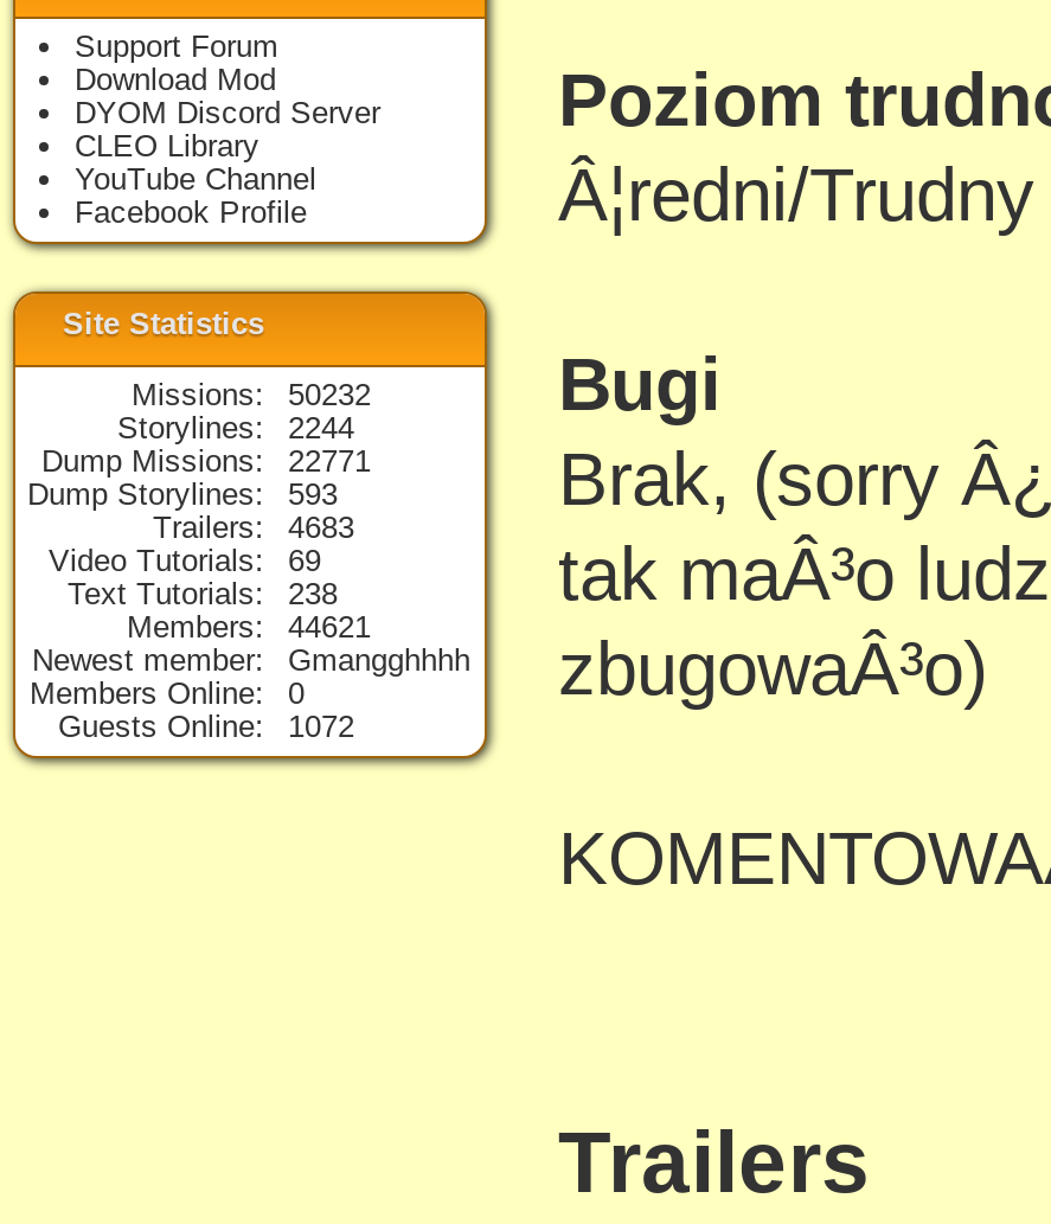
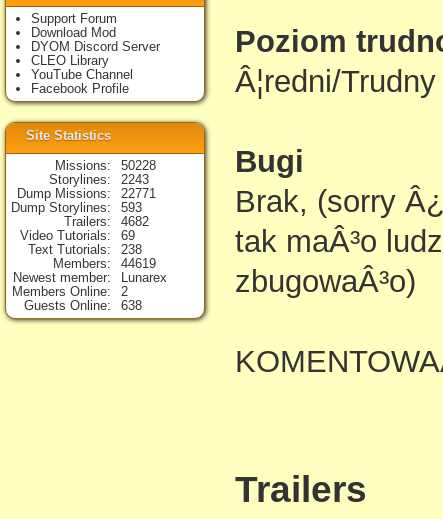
- Missions 50232
+ Missions 50228

- Storylines 2244
+ Storylines 2243

- Trailers 4683
+ Trailers 4682

- Members 44621
+ Members 44619

- Gmangghhhh
+ Lunarex

- Members Online 0
+ Members Online 2

- Guests Online 1072
+ Guests Online 638
